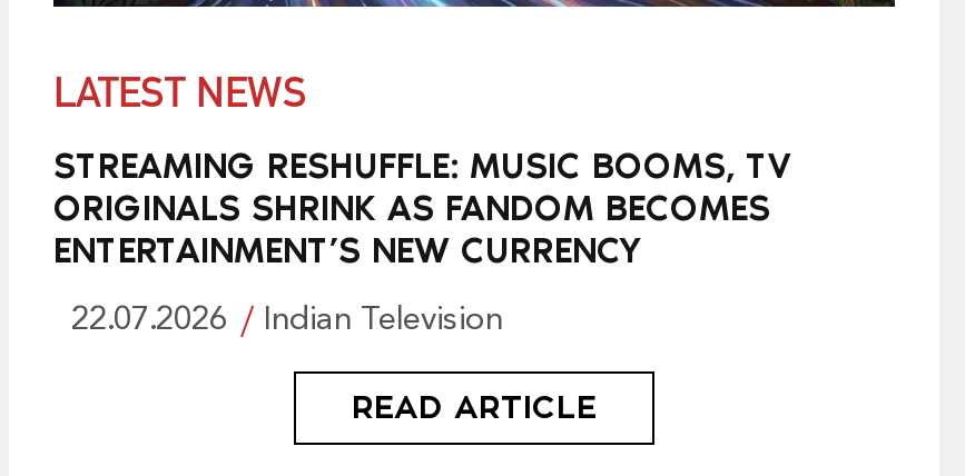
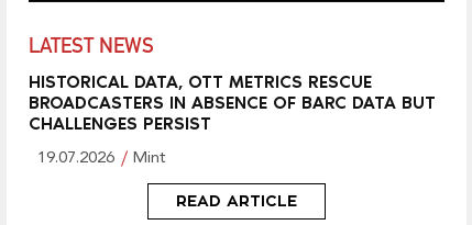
- STREAMING RESHUFFLE: MUSIC BOOMS, TV
- ORIGINALS SHRINK AS FANDOM BECOMES
- ENTERTAINMENT’S NEW CURRENCY
+ HISTORICAL DATA, OTT METRICS RESCUE
+ BROADCASTERS IN ABSENCE OF BARC DATA BUT
+ CHALLENGES PERSIST

- 22.07.2026
- Indian Television
+ 19.07.2026
+ Mint
